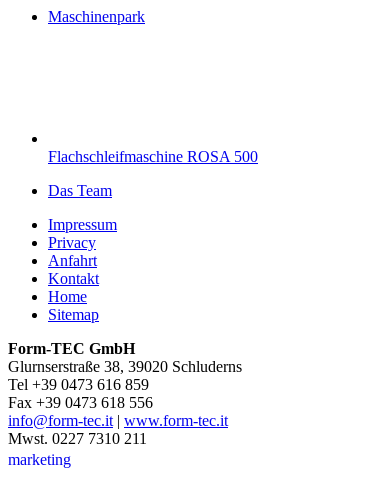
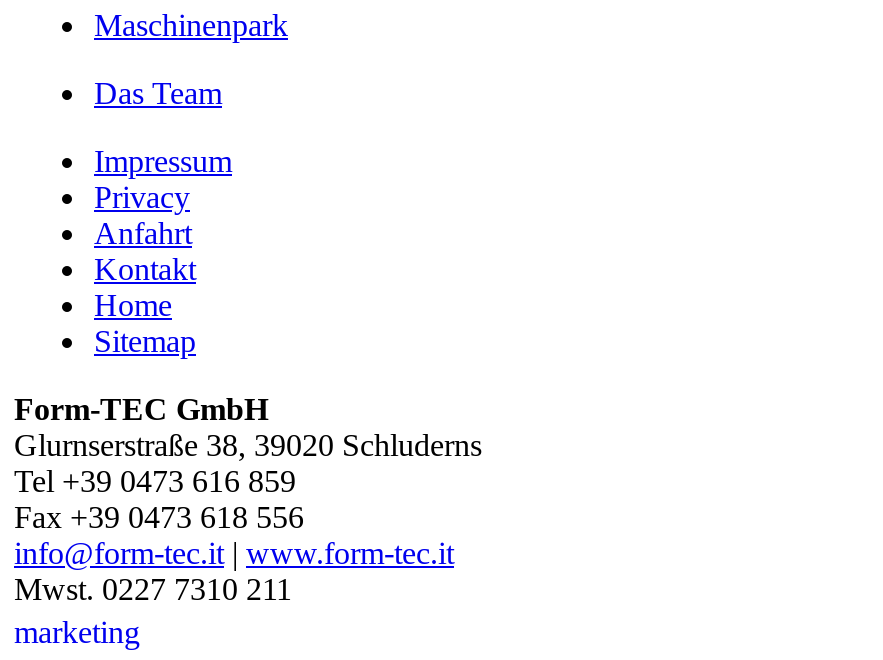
- Flachschleifmaschine ROSA 500
